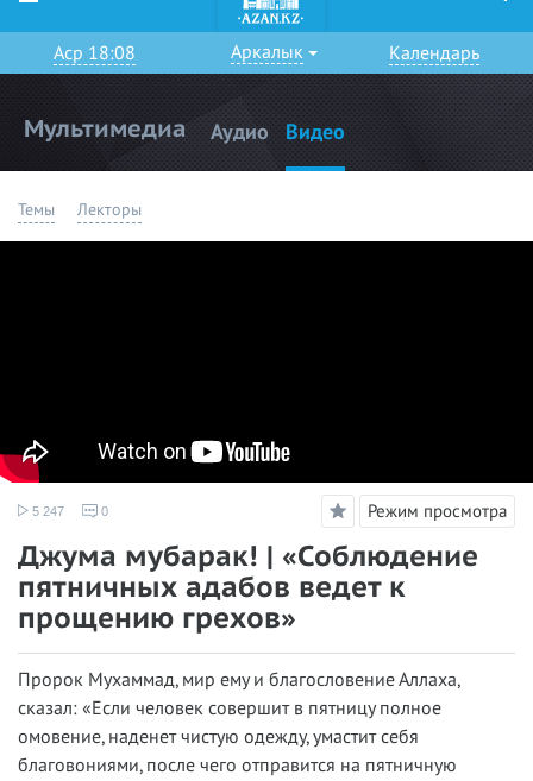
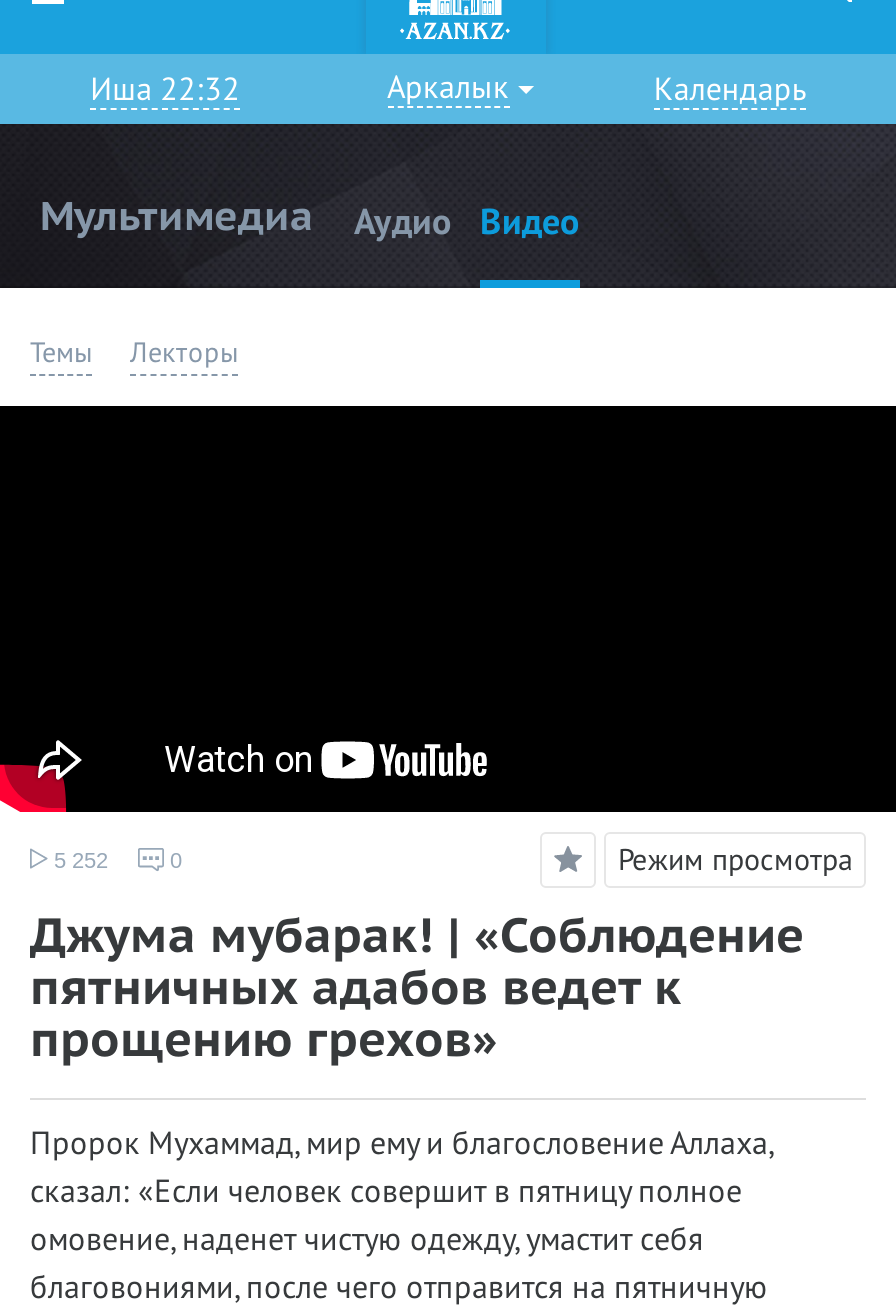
- Аср 18:08
+ Иша 22:32

- 5 247
+ 5 252
